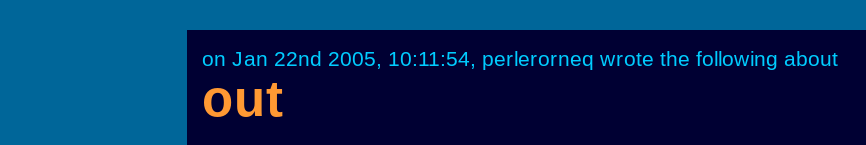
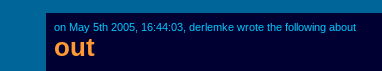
- on Jan 22nd 2005, 10:11:54, perlerorneq wrote the following about
+ on May 5th 2005, 16:44:03, derlemke wrote the following about
